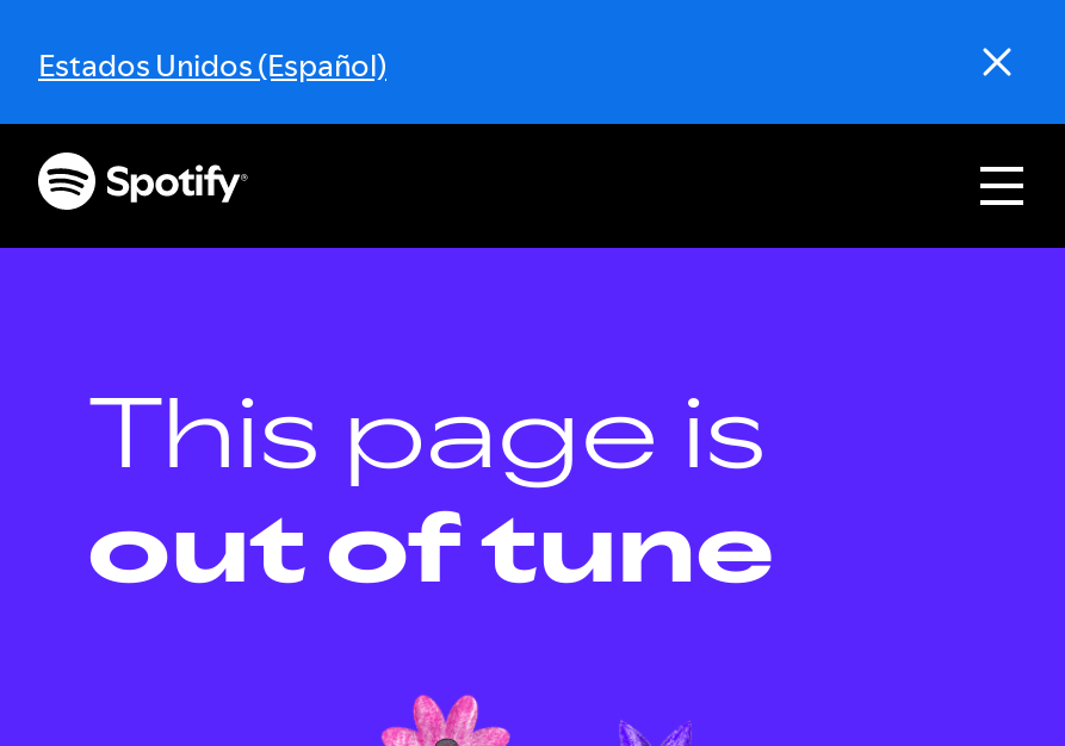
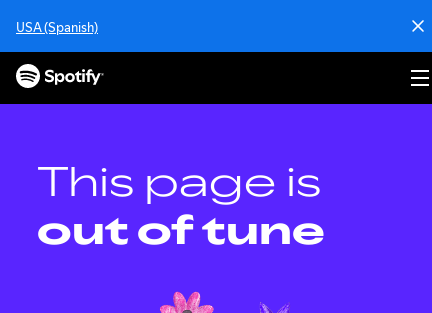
- Estados Unidos (Español)
+ USA (Spanish)
